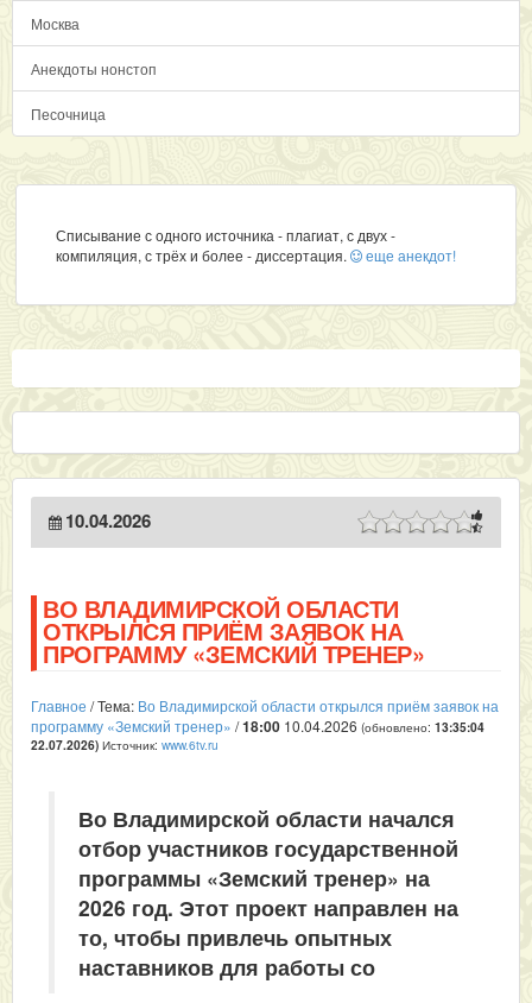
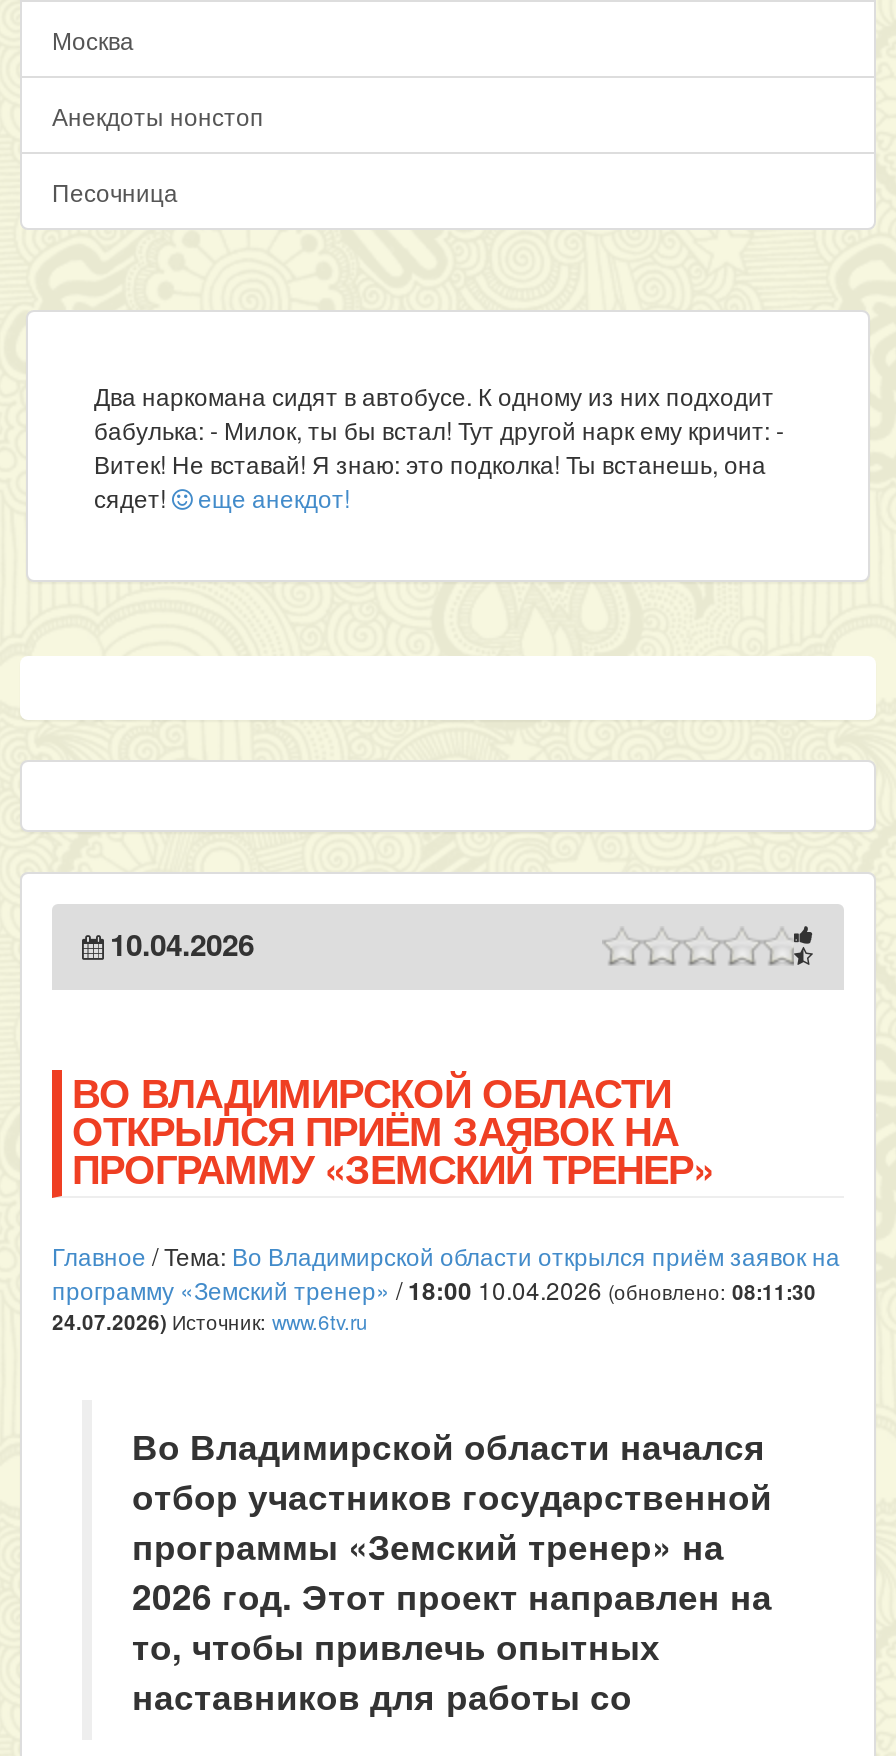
- Списывание с одного источника - плагиат, с двух -
- компиляция, с трёх и более - диссертация. еще анекдот!
+ Два наркомана сидят в автобусе. К одному из них подходит
+ бабулька: - Милок, ты бы встал! Тут другой нарк ему кричит: -
+ Витек! Не вставай! Я знаю: это подколка! Ты встанешь, она
+ сядет! еще анекдот!

- программу «Земский тренер» /18:00 10.04.2026 (обновлено: 13:35:04
+ программу «Земский тренер» /18:00 10.04.2026 (обновлено: 08:11:30

- 22.07.2026) Источник: www.6tv.ru
+ 24.07.2026) Источник: www.6tv.ru
